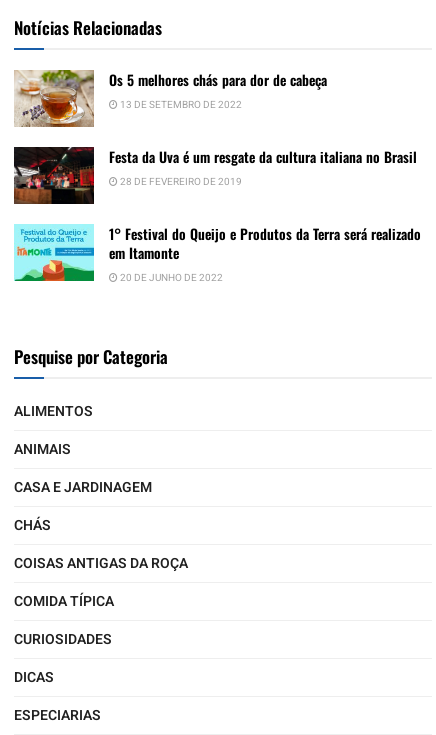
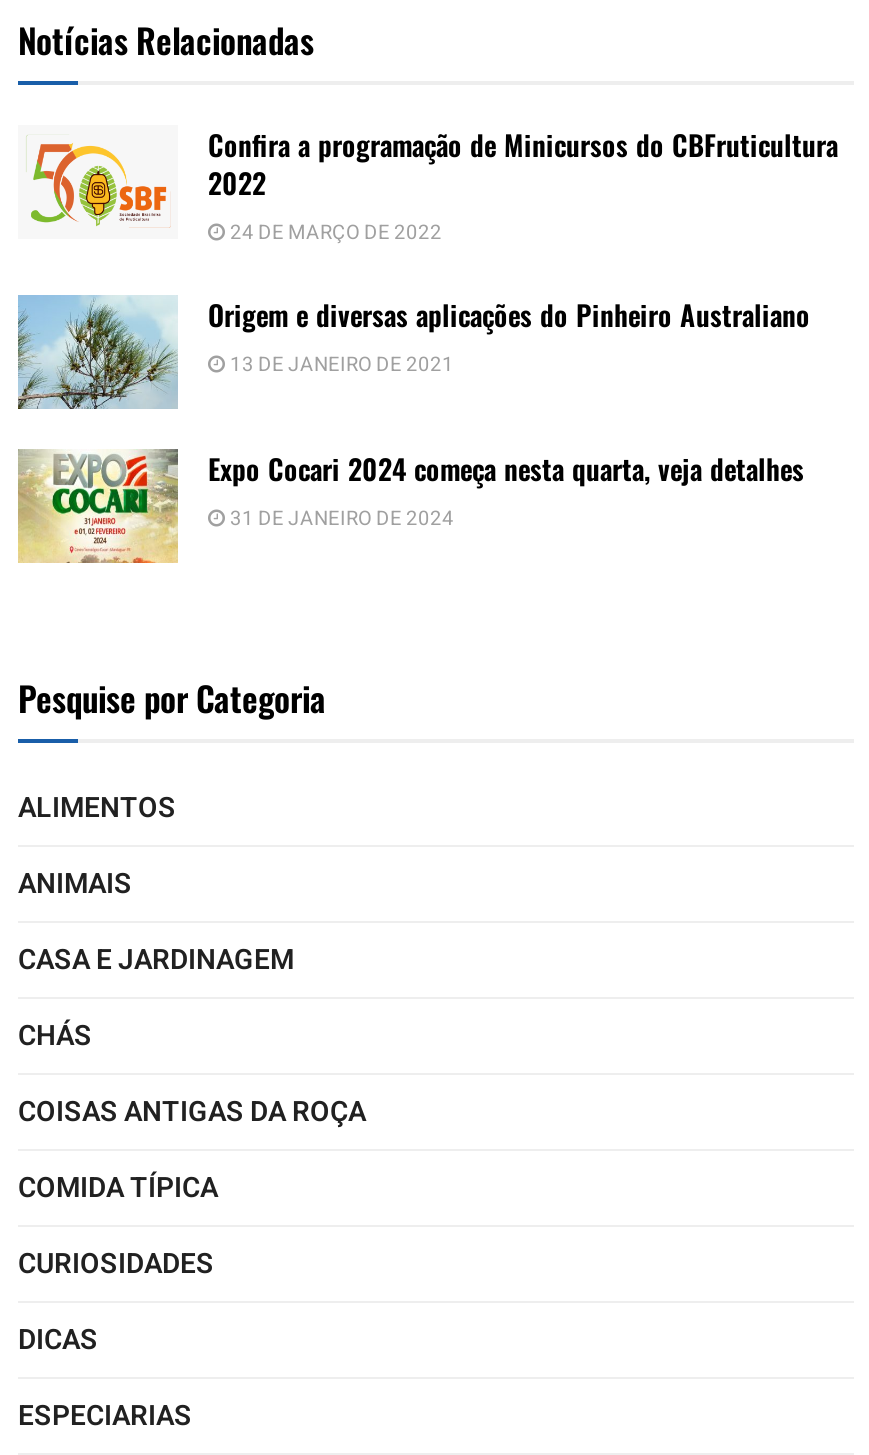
- [image]
- Os 5 melhores chás para dor de cabeça
- 13 DE SETEMBRO DE 2022
+ [image]
+ Confira a programação de Minicursos do CBFruticultura
+ 2022
+ 24 DE MARÇO DE 2022

- [image]
- Festa da Uva é um resgate da cultura italiana no Brasil
- 28 DE FEVEREIRO DE 2019
+ [image]
+ Origem e diversas aplicações do Pinheiro Australiano
+ 13 DE JANEIRO DE 2021

- [image]
- 1° Festival do Queijo e Produtos da Terra será realizado
- em Itamonte
- 20 DE JUNHO DE 2022
+ [image]
+ Expo Cocari 2024 começa nesta quarta, veja detalhes
+ 31 DE JANEIRO DE 2024
